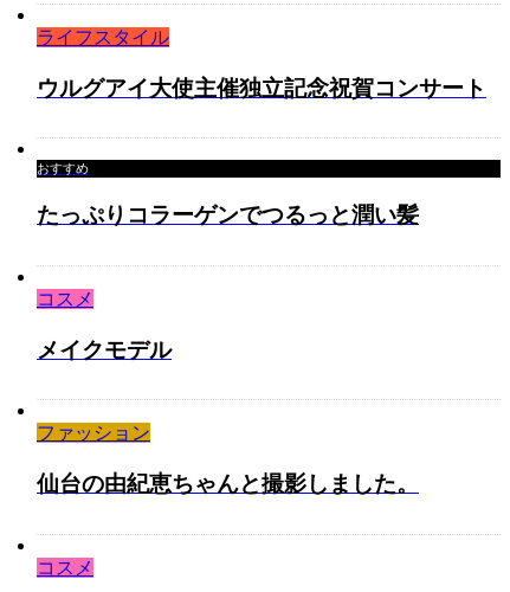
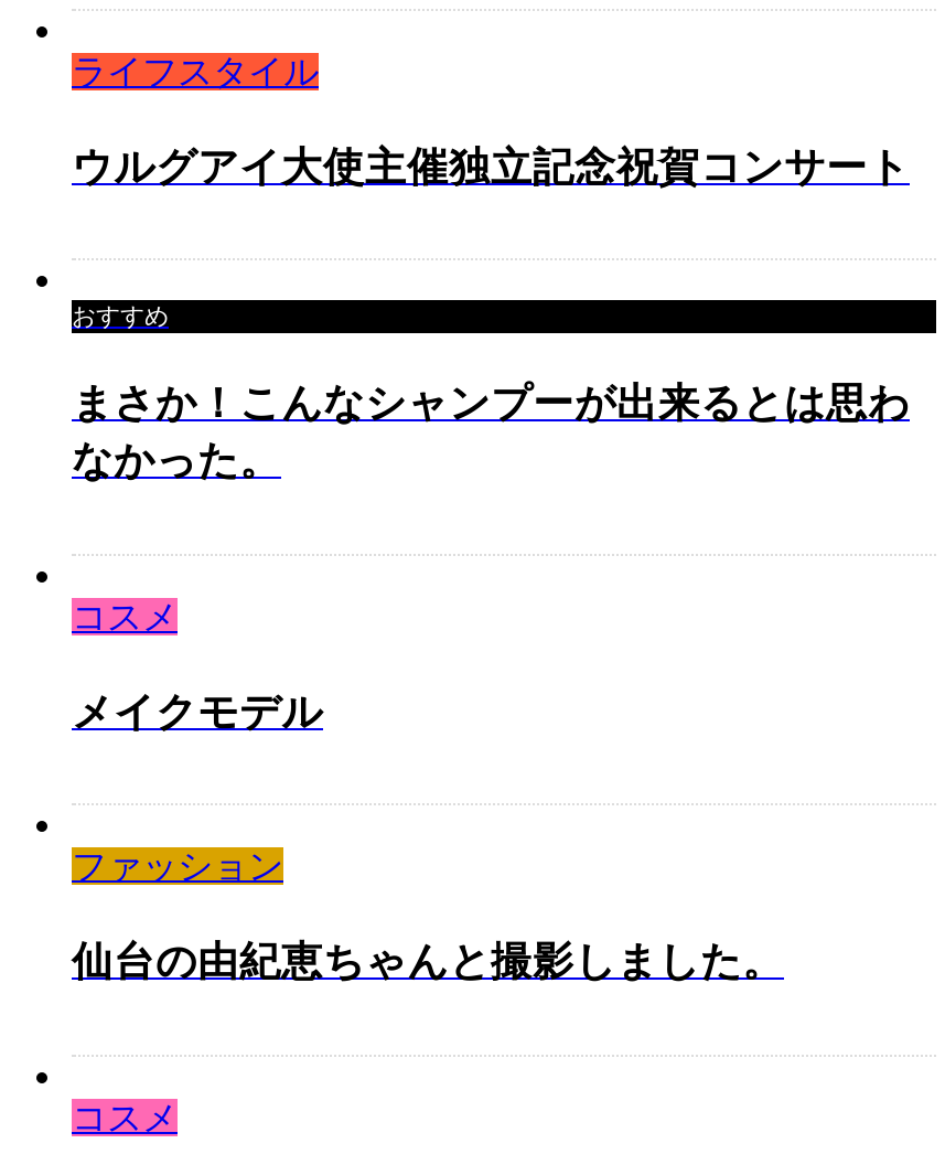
- たっぷりコラーゲンでつるっと潤い髪
+ まさか！こんなシャンプーが出来るとは思わ
+ なかった。
